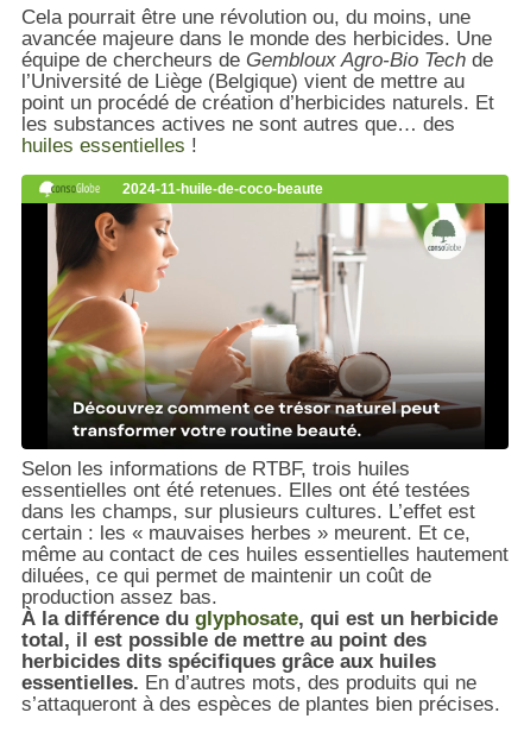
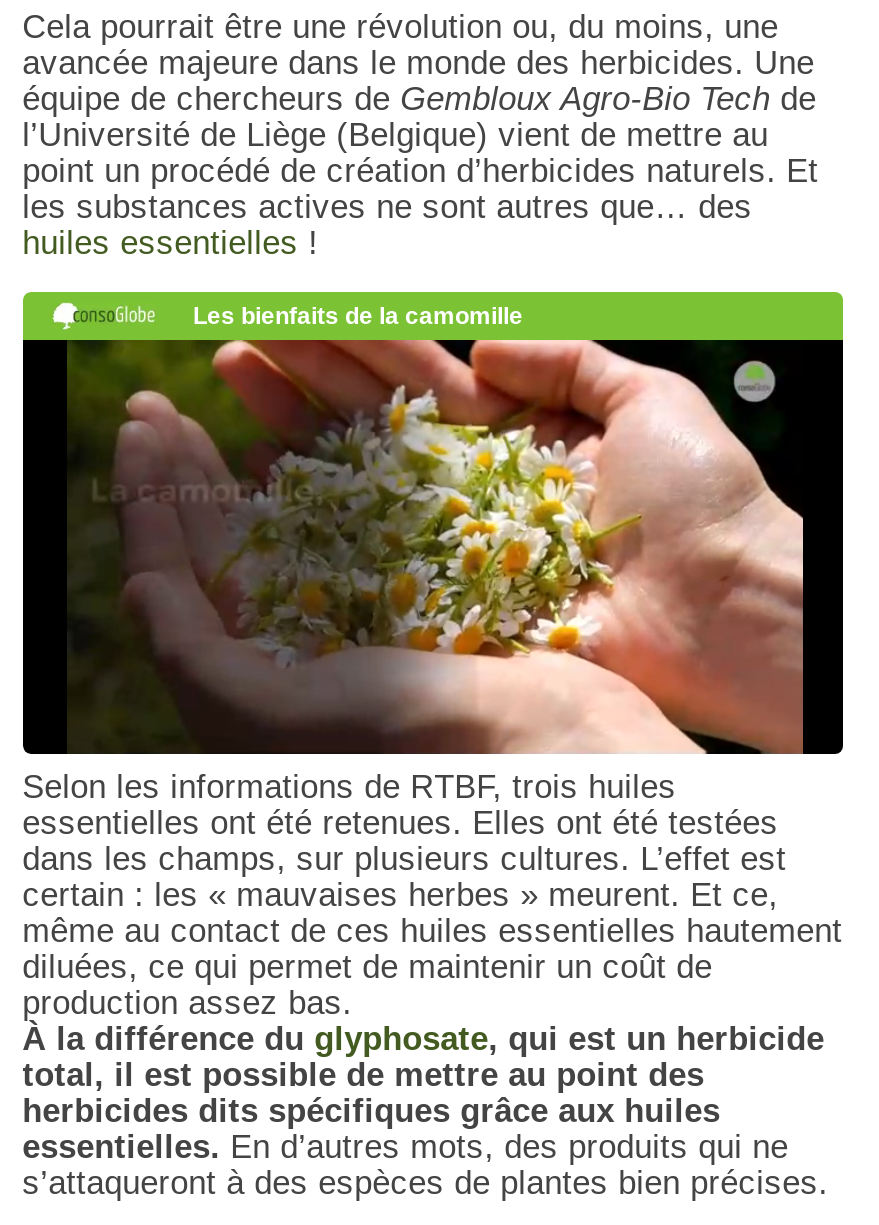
- [image]
+ [image]
